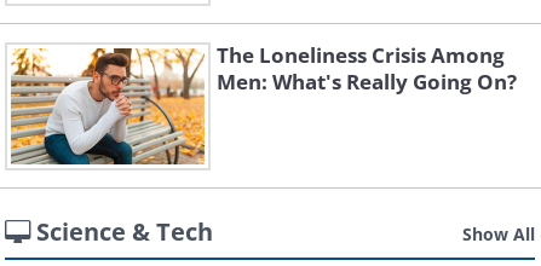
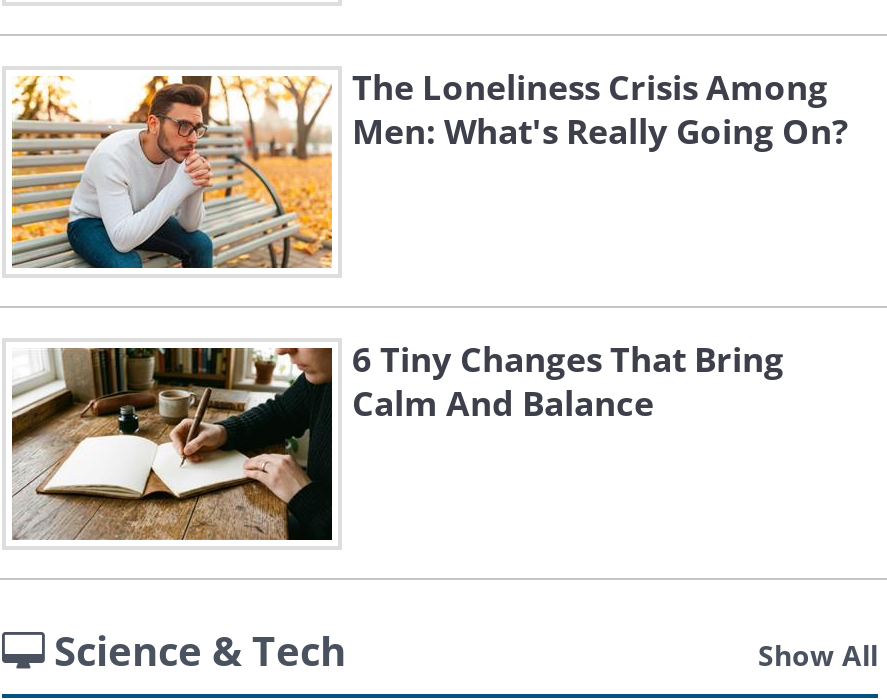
+ [image]
+ 6 Tiny Changes That Bring
+ Calm And Balance
